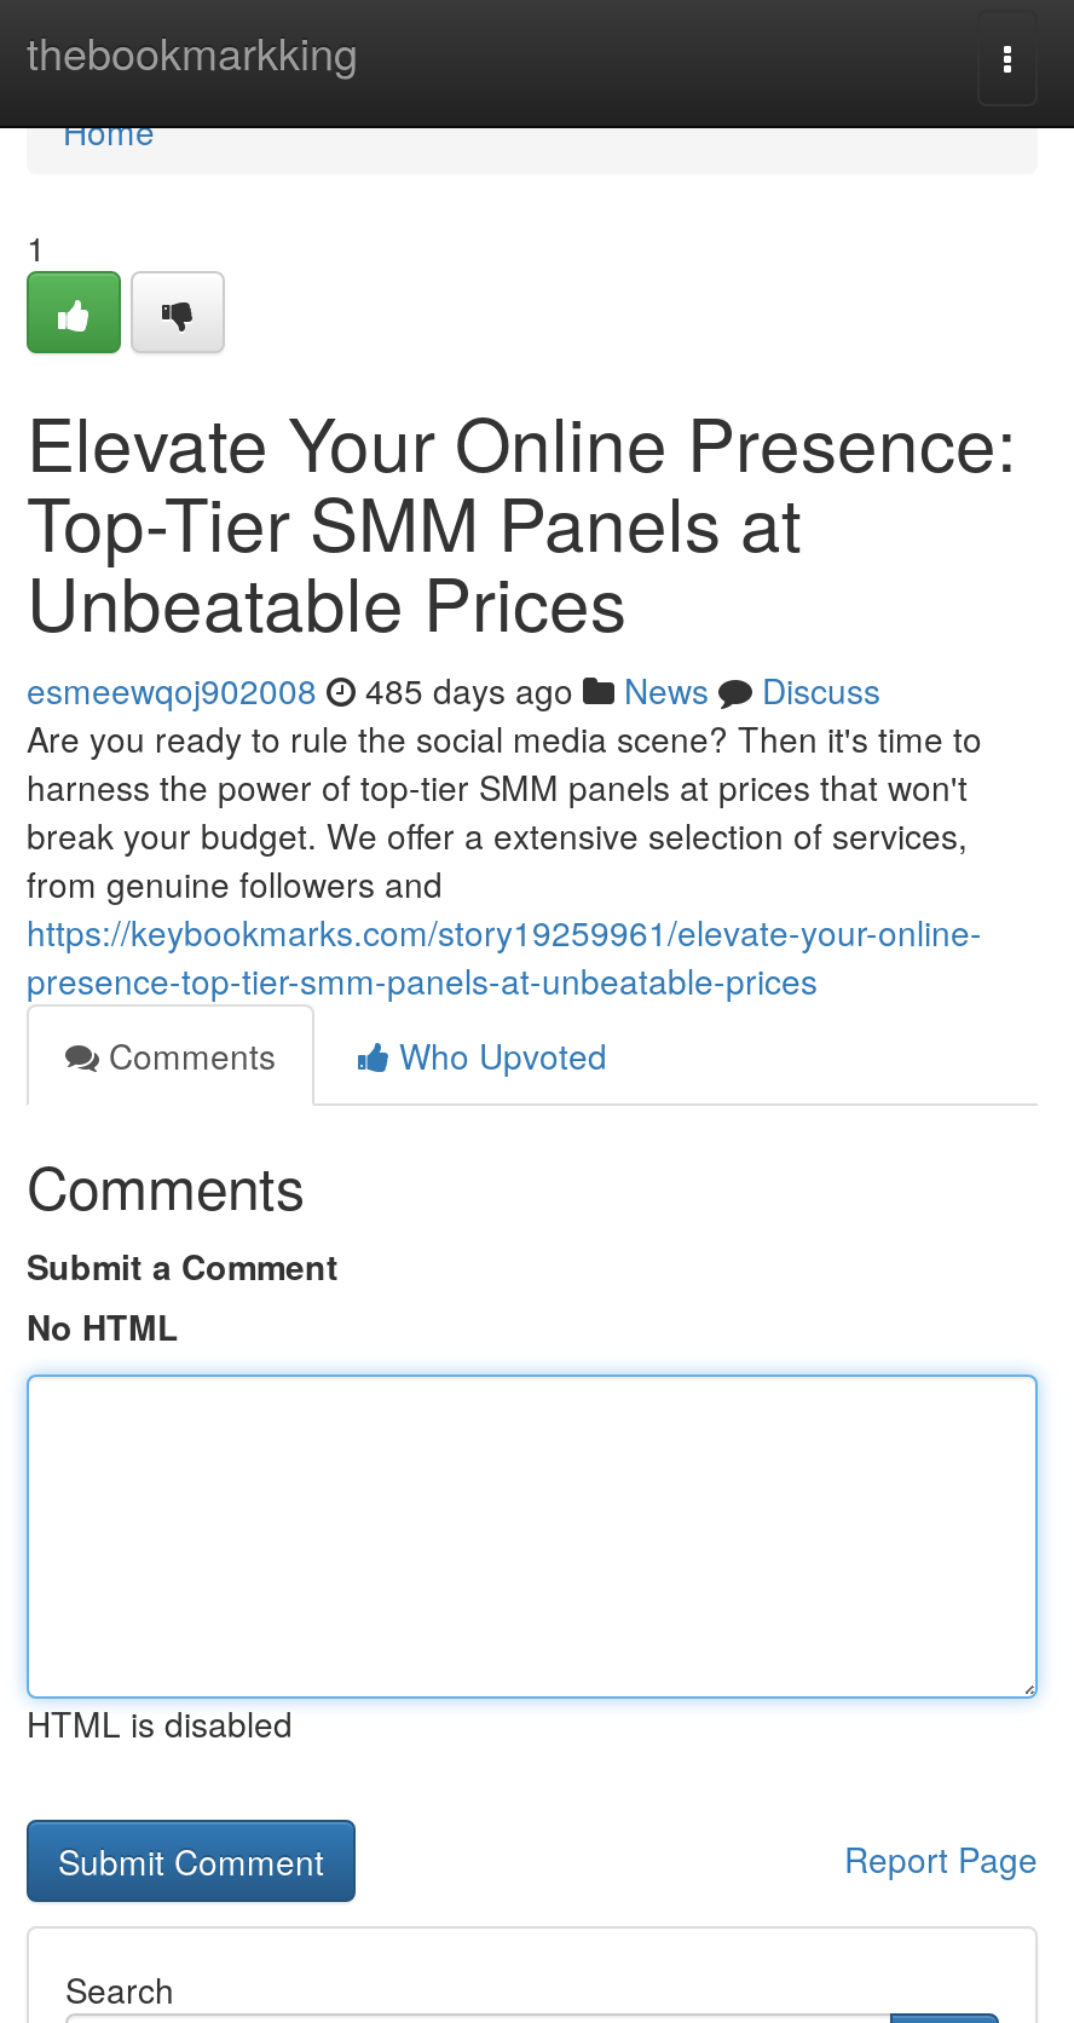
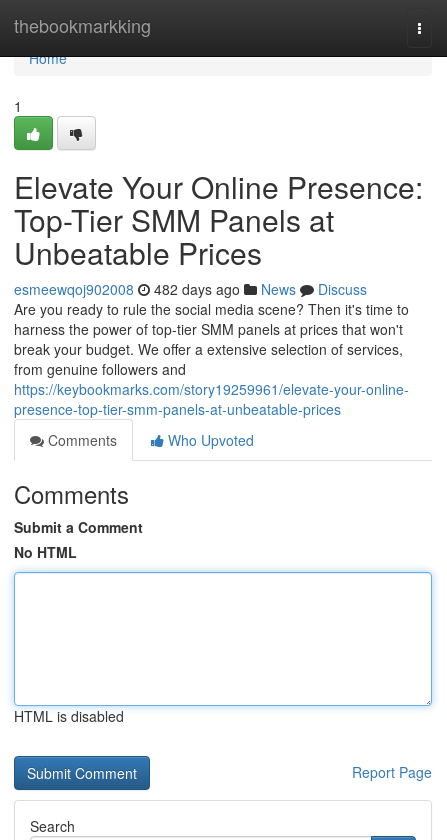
- esmeewqoj902008 485 days ago News Discuss
+ esmeewqoj902008 482 days ago News Discuss
